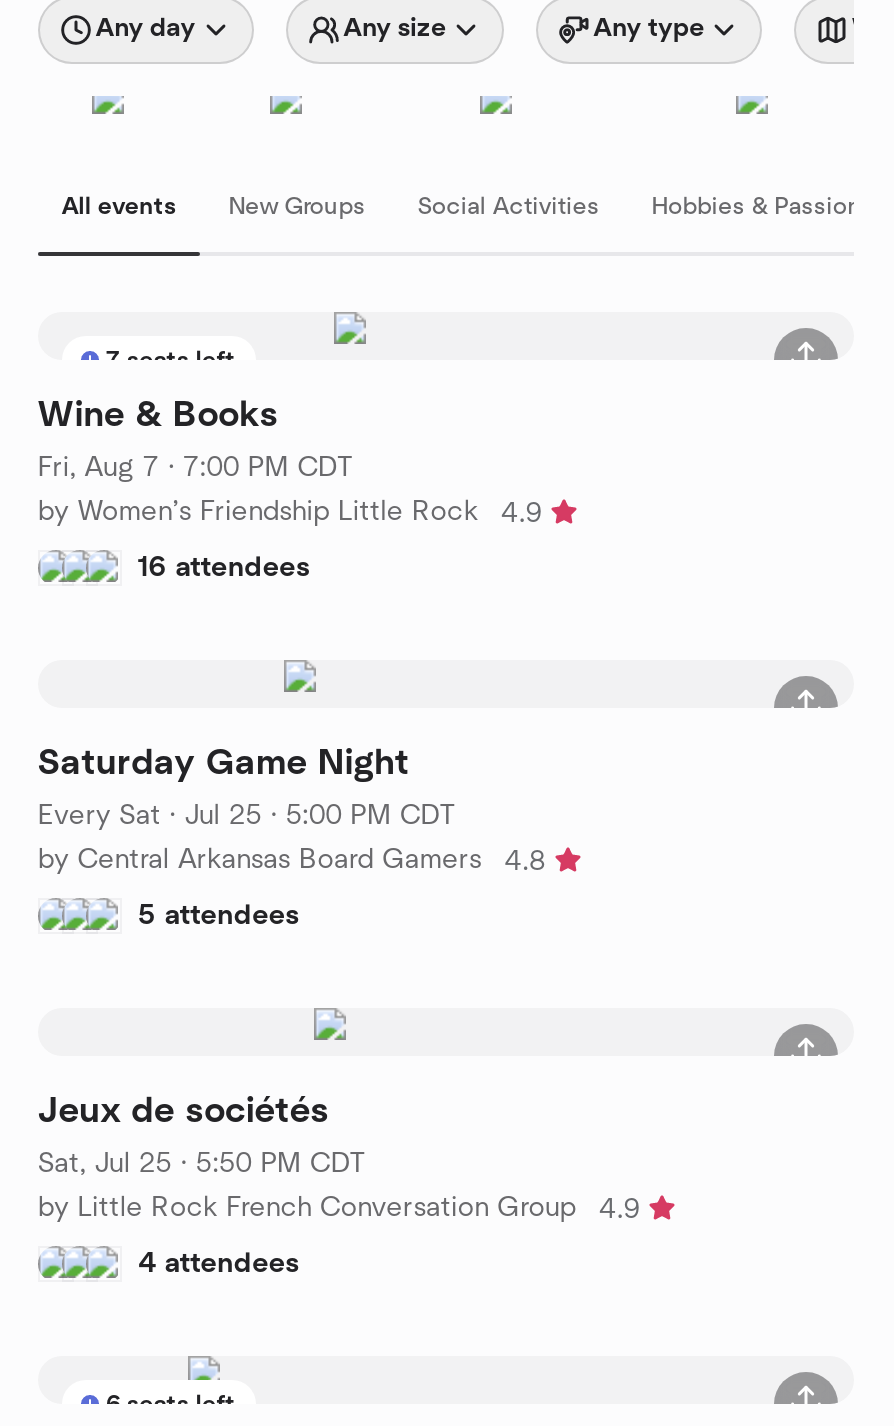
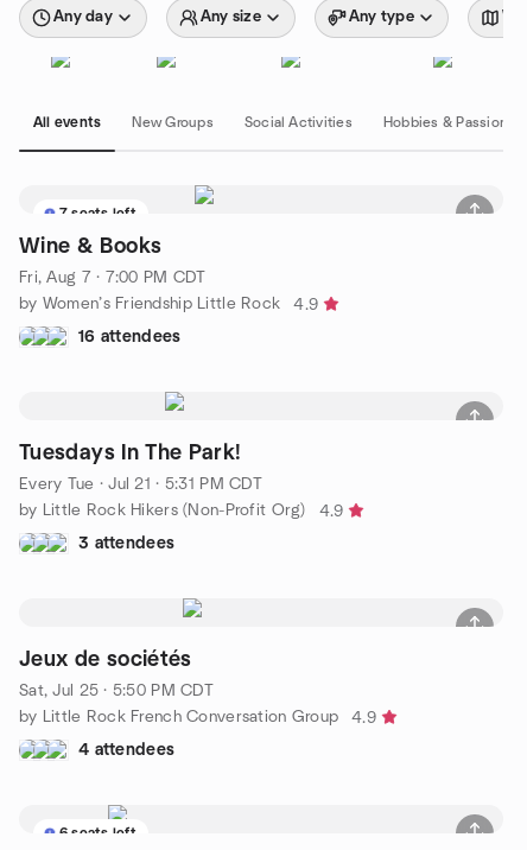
- Saturday Game Night
+ Tuesdays In The Park!

- Every Sat · Jul 25 · 5:00 PM CDT
+ Every Tue · Jul 21 · 5:31 PM CDT

- by Central Arkansas Board Gamers
- 4.8
+ by Little Rock Hikers (Non-Profit Org)
+ 4.9

- 5 attendees
+ 3 attendees
